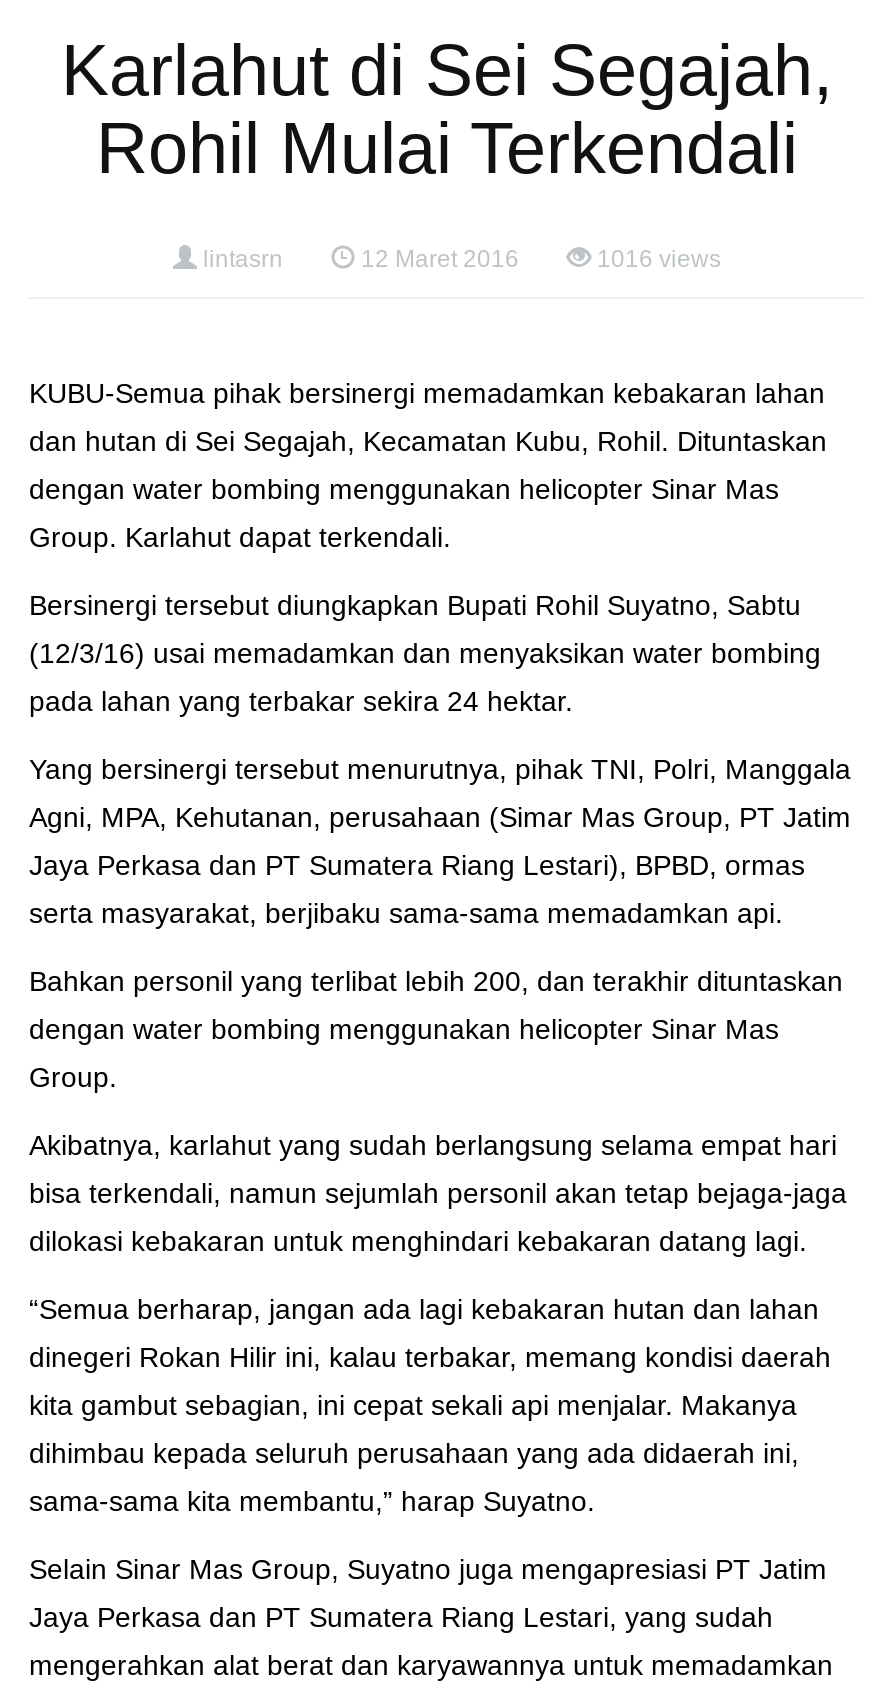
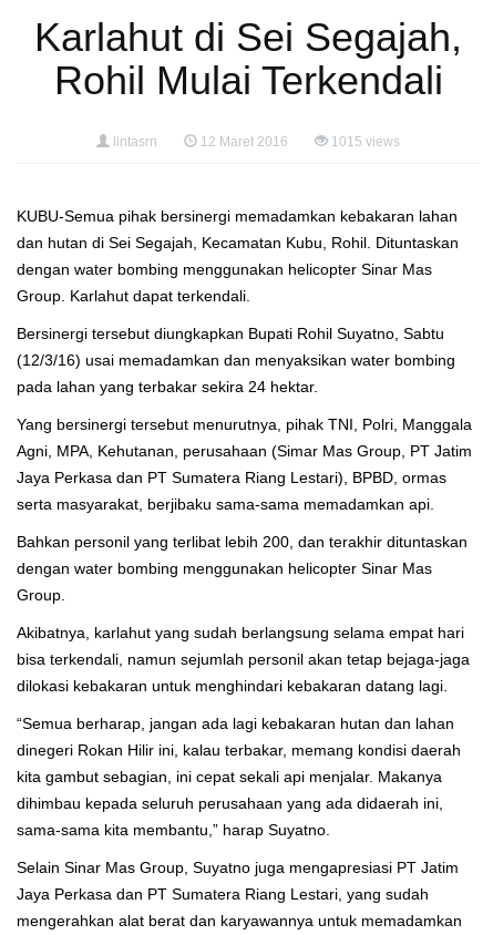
- 1016 views
+ 1015 views
